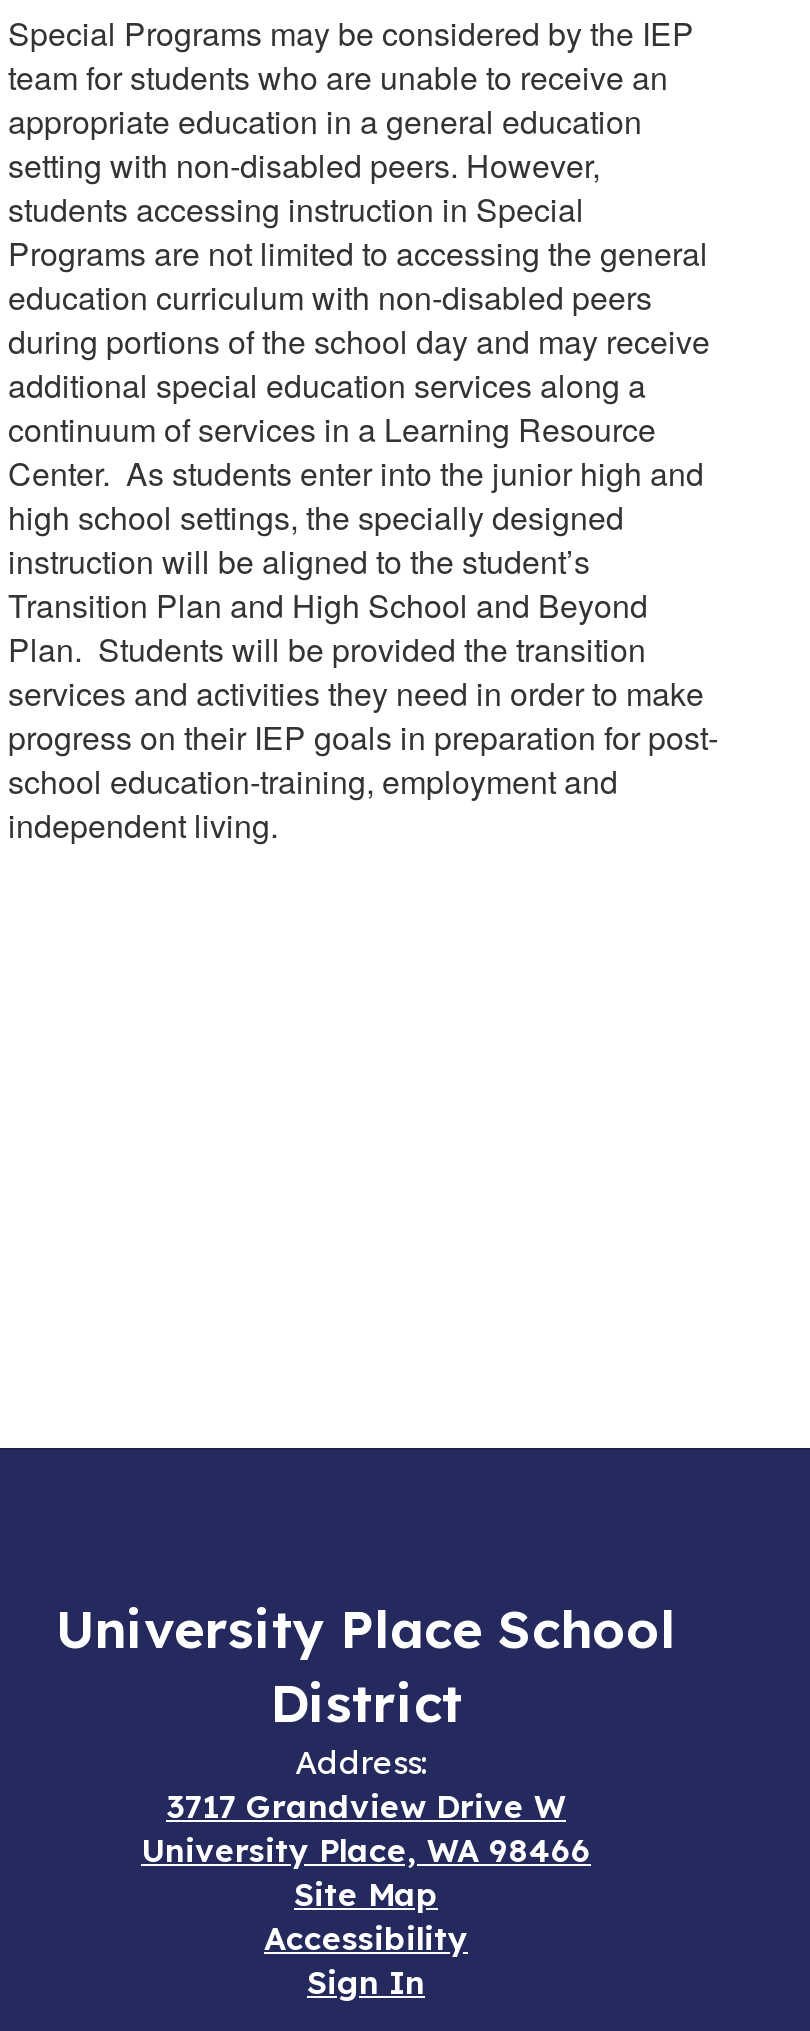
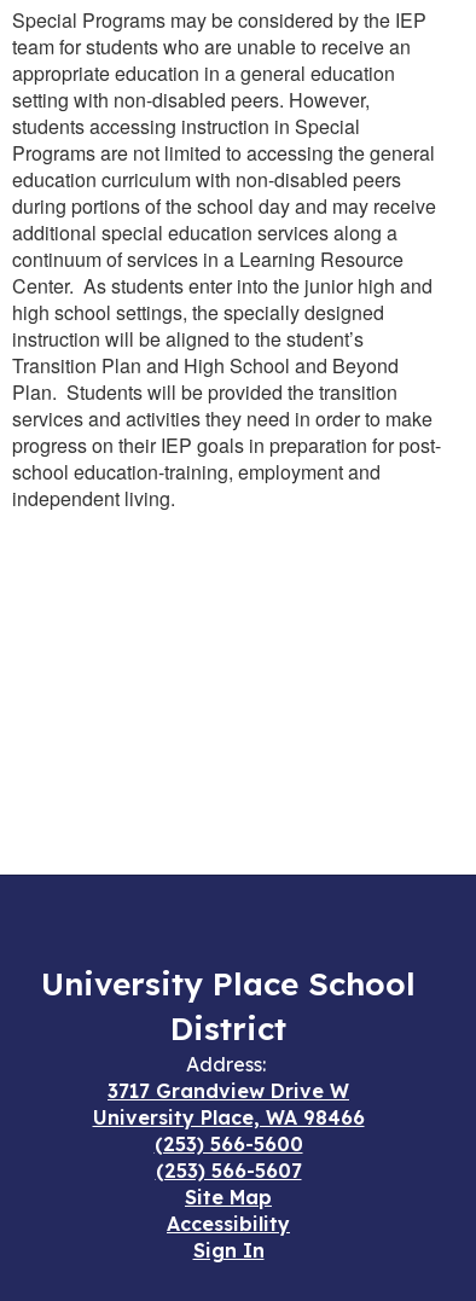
+ (253) 566-5600
+ (253) 566-5607
